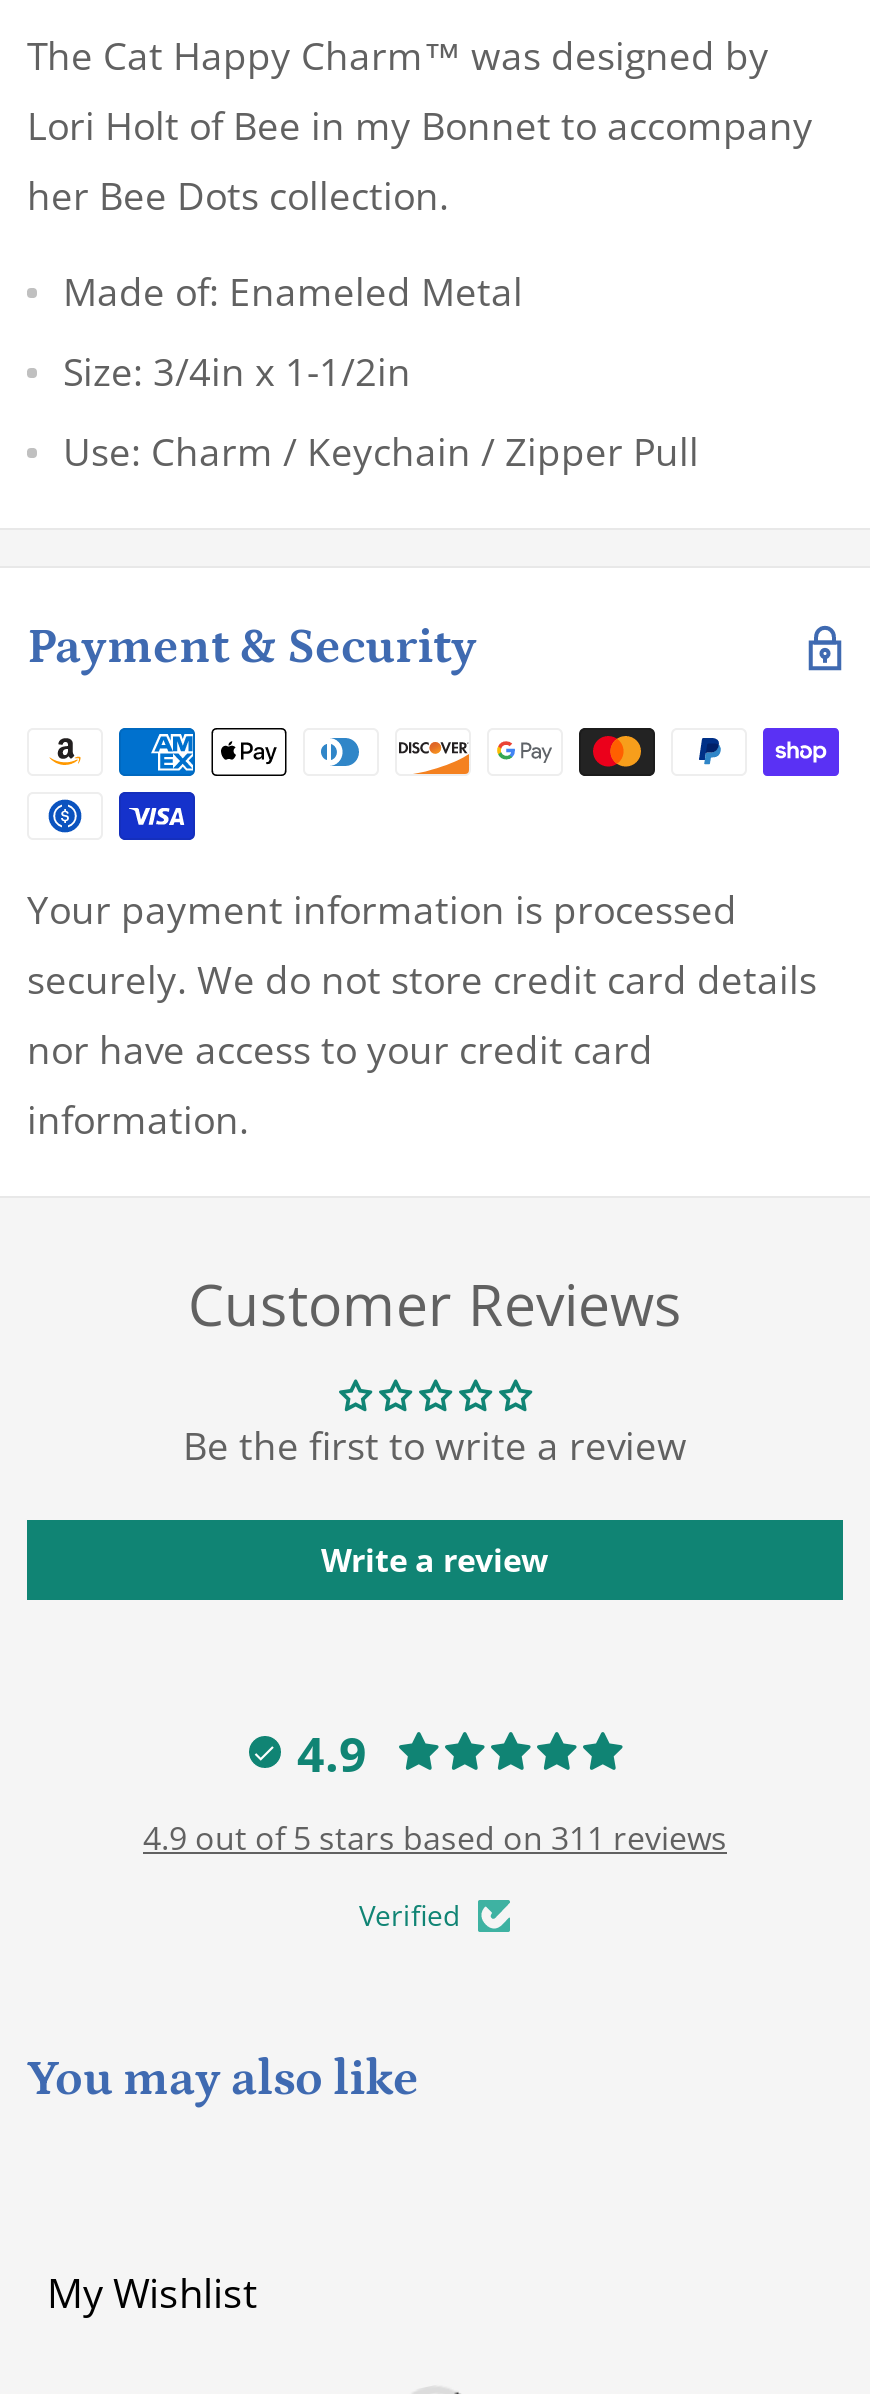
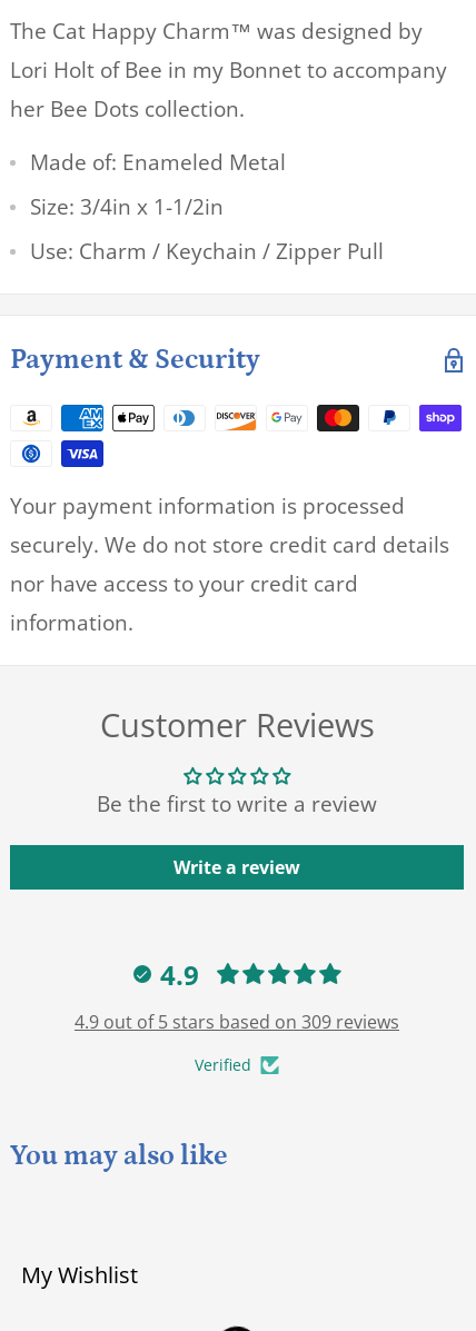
- 4.9 out of 5 stars based on 311 reviews
+ 4.9 out of 5 stars based on 309 reviews
